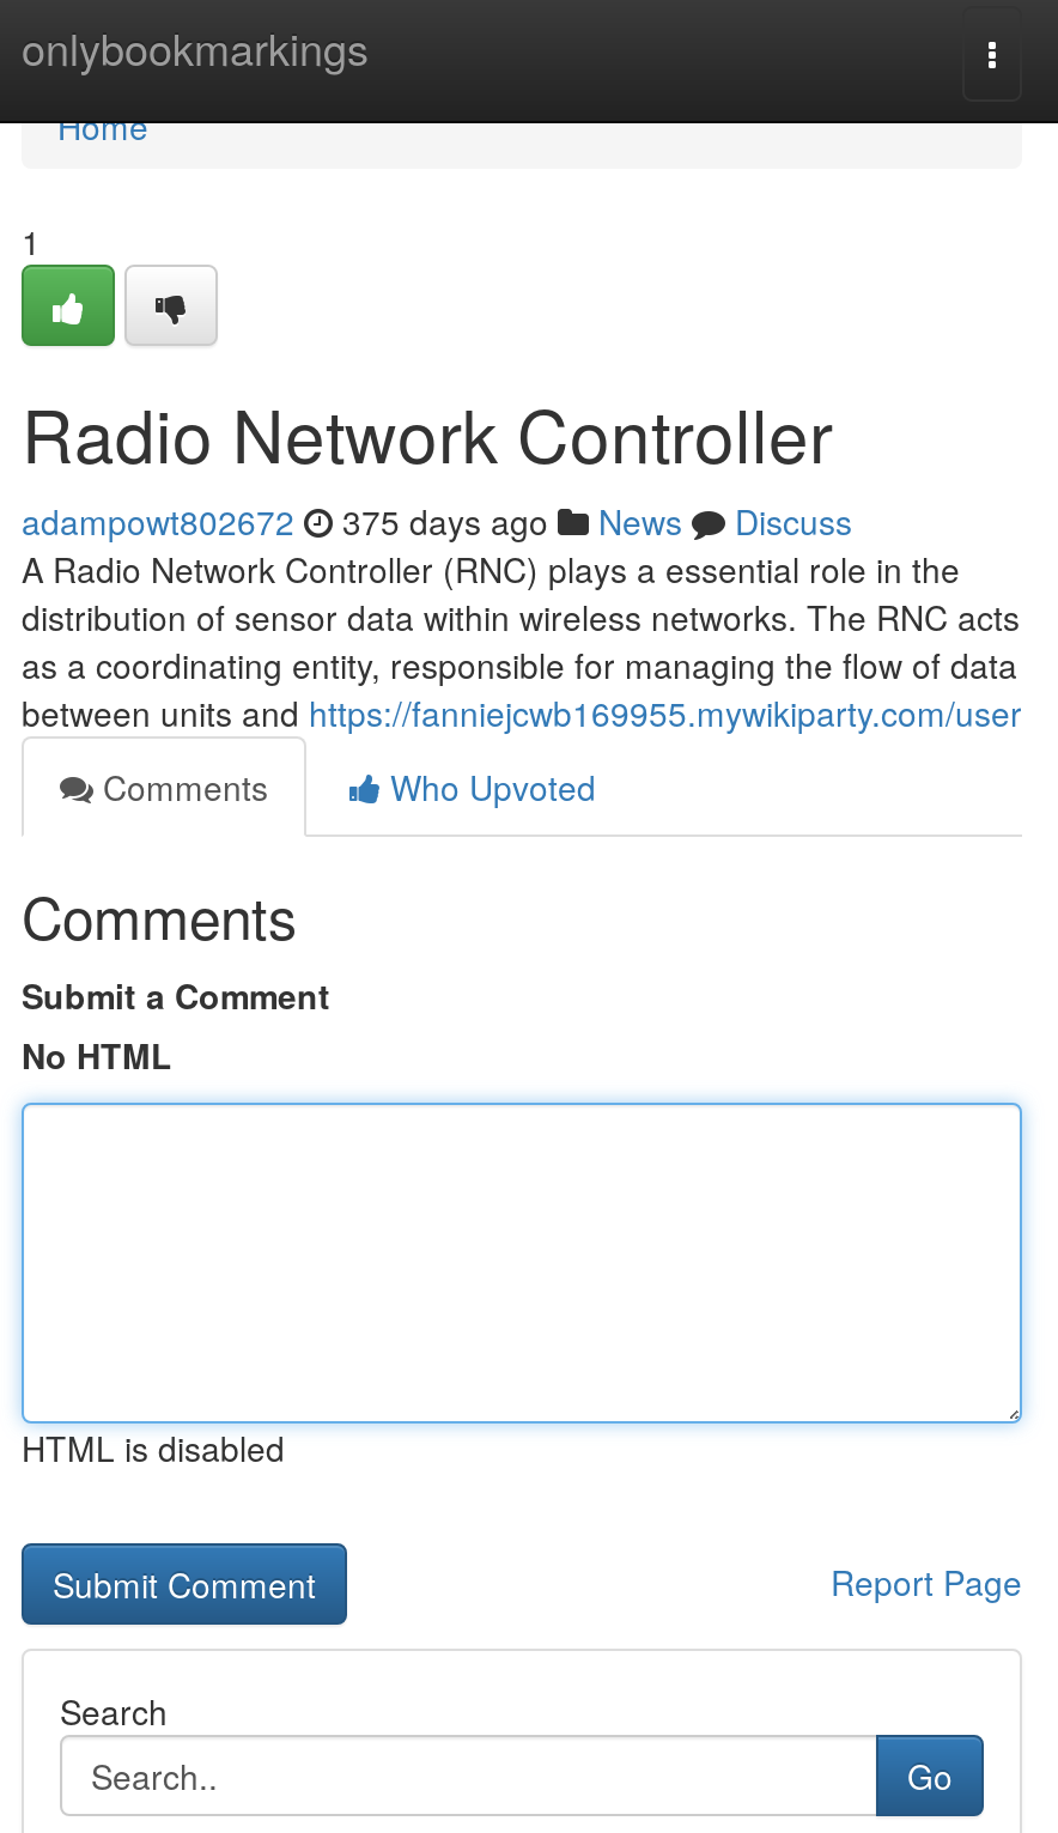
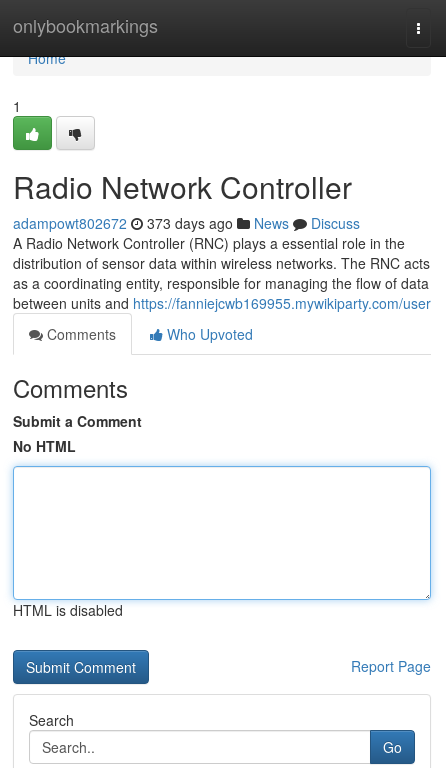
- adampowt802672 375 days ago News Discuss
+ adampowt802672 373 days ago News Discuss
